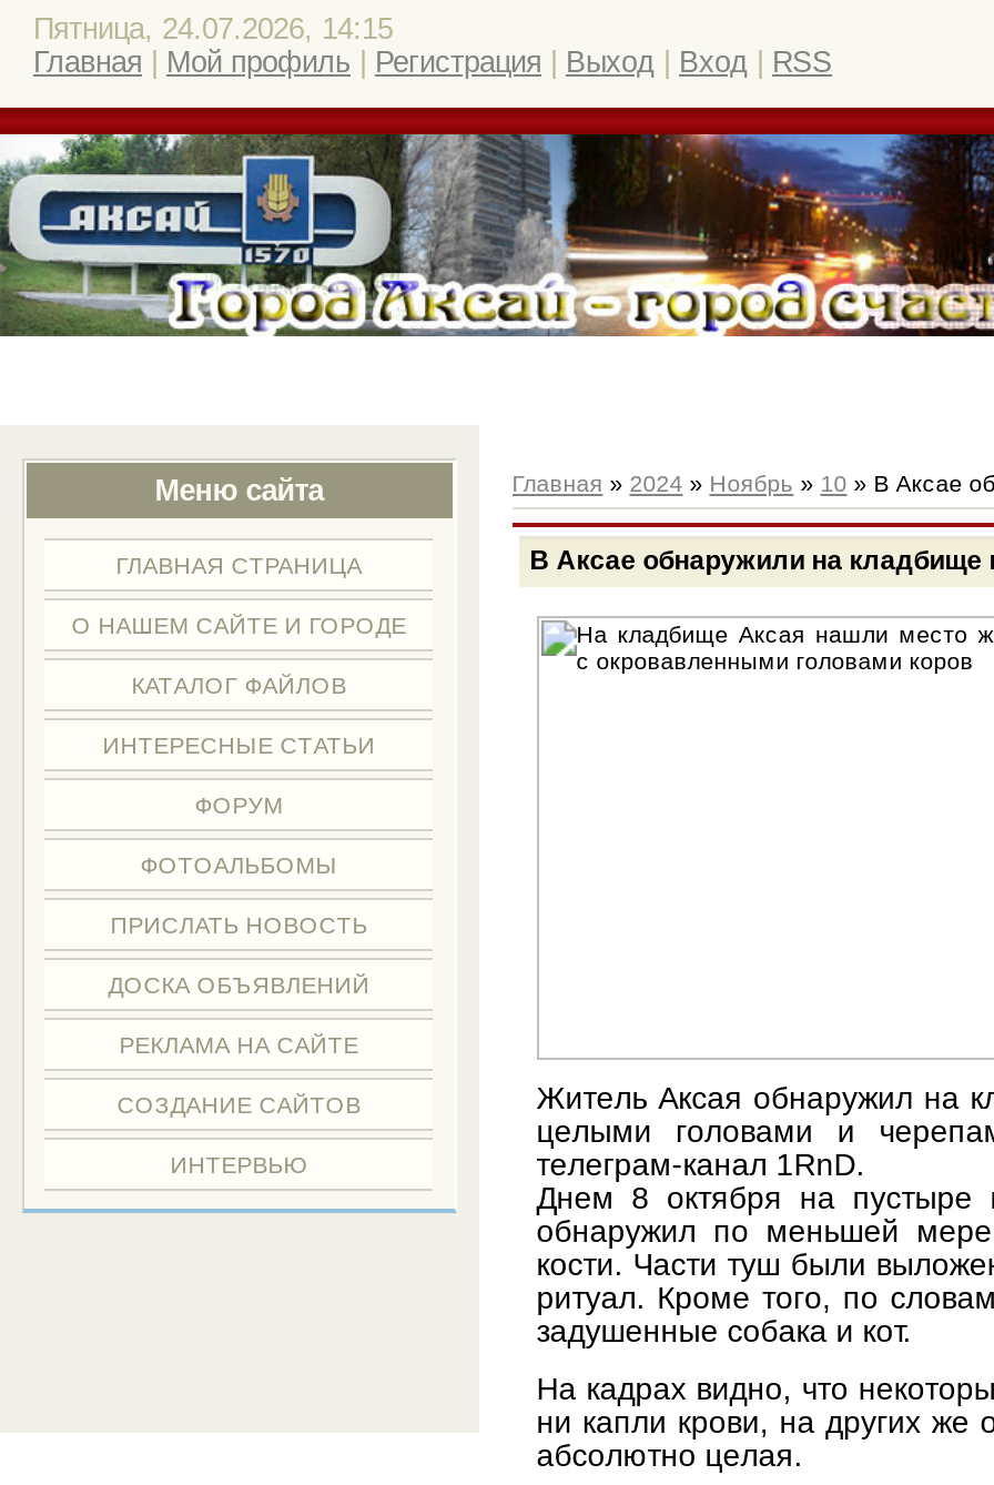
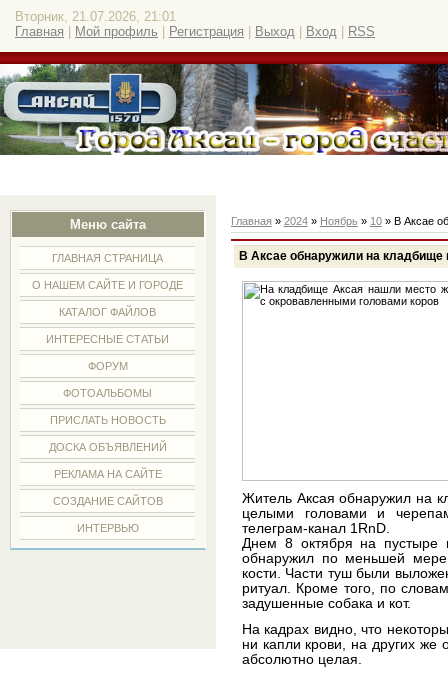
- Пятница, 24.07.2026, 14:15
+ Вторник, 21.07.2026, 21:01
